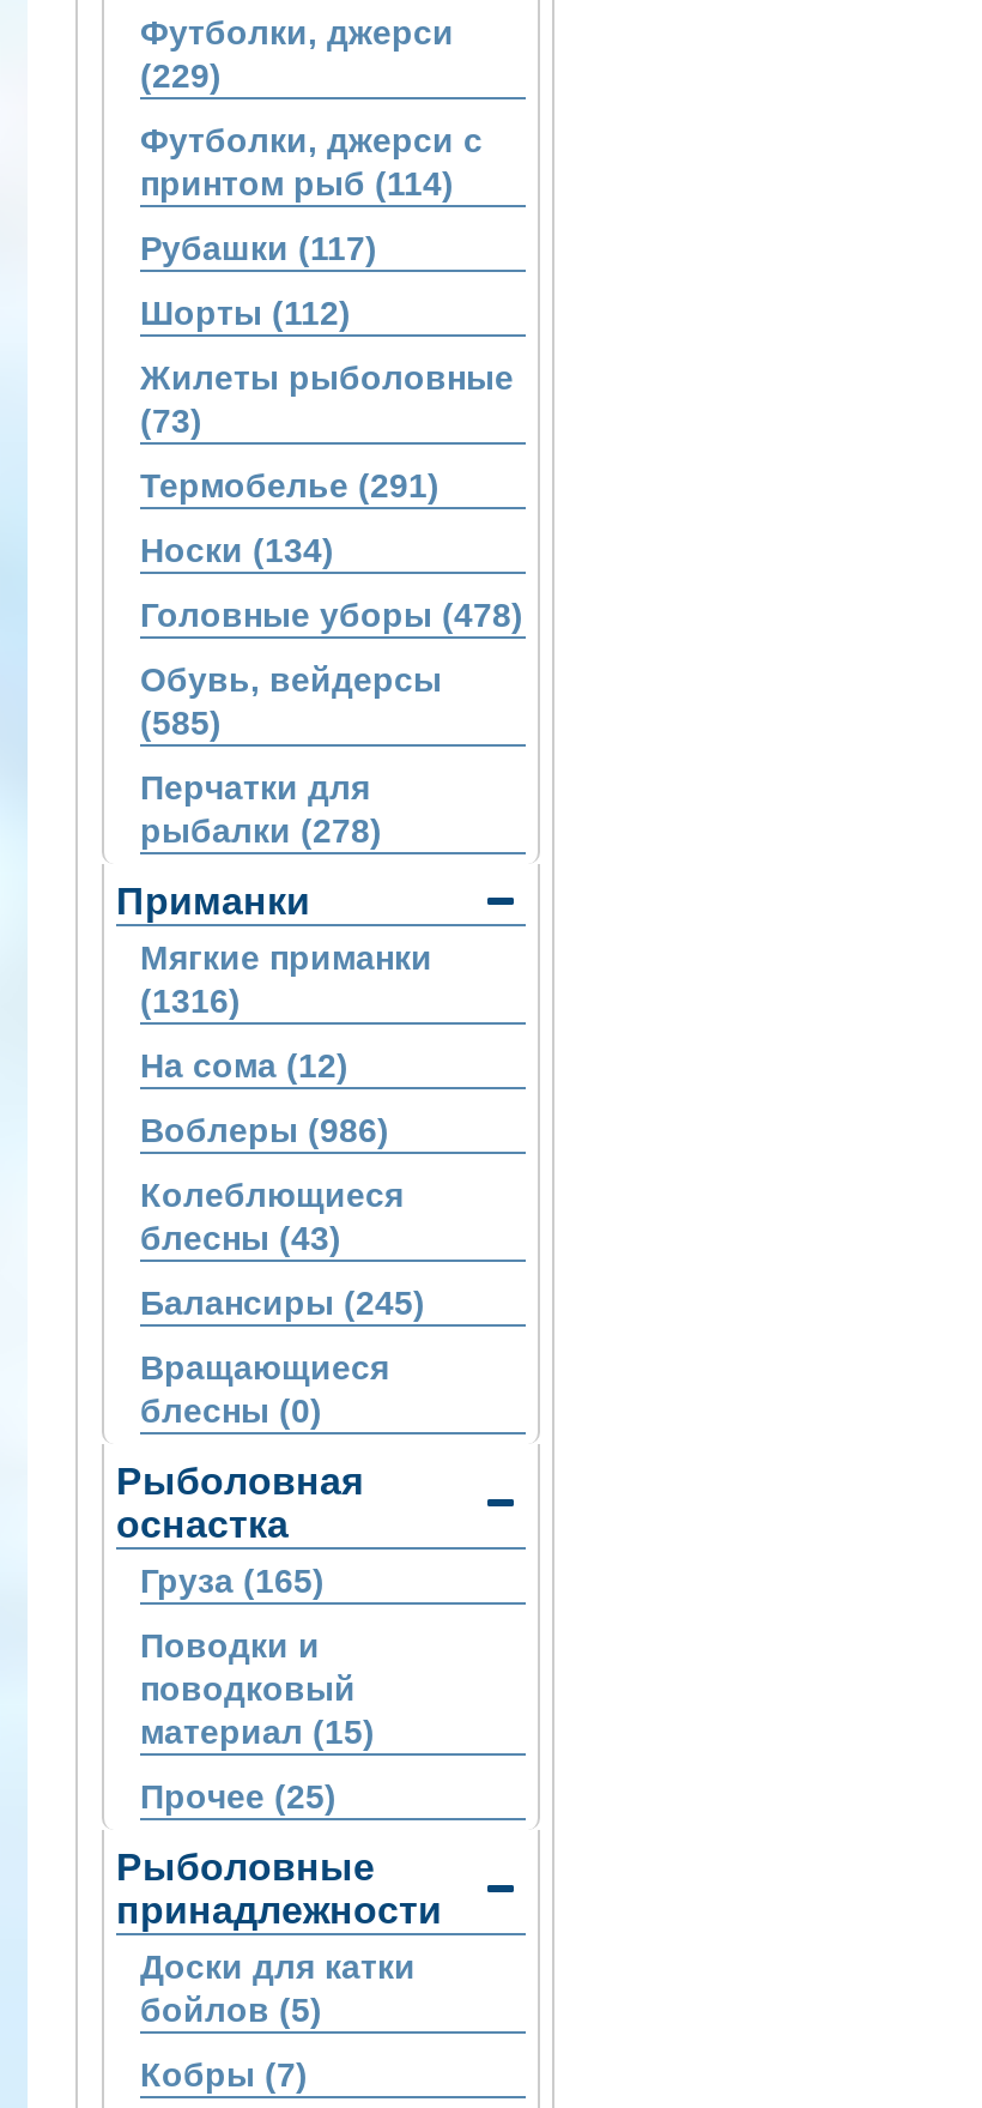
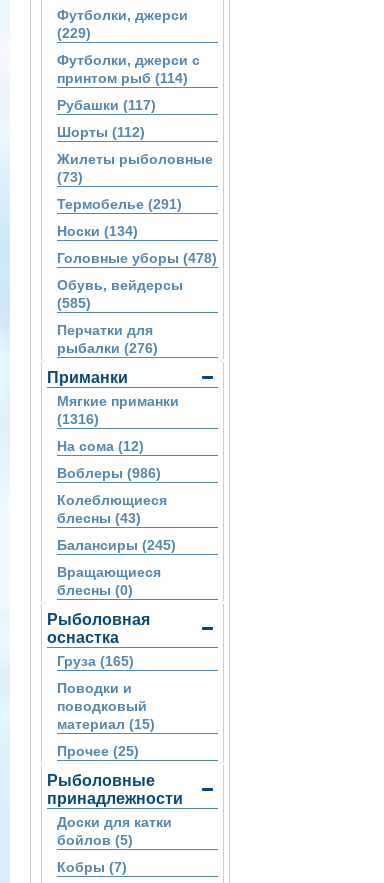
- рыбалки (278)
+ рыбалки (276)
